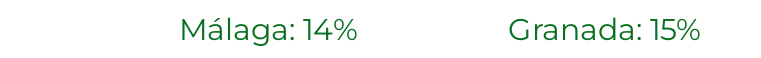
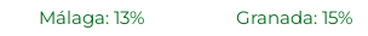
- Málaga: 14%
+ Málaga: 13%
